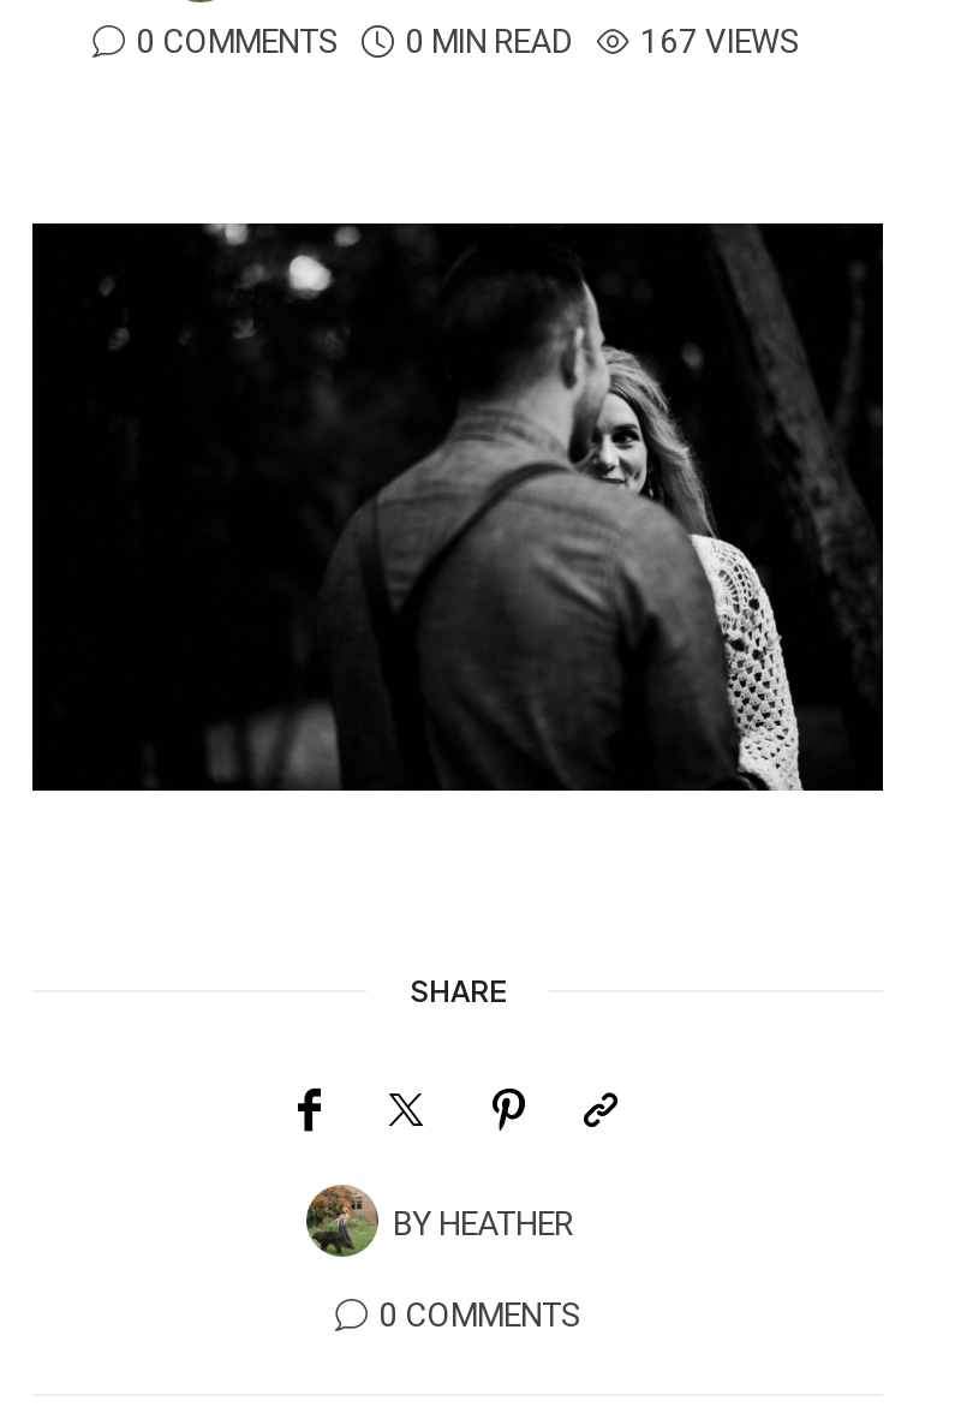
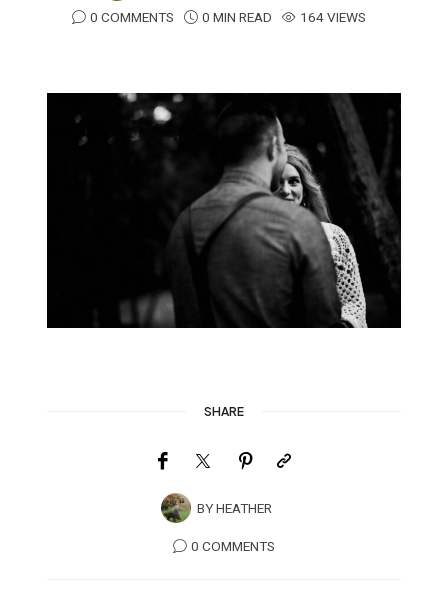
- 0 COMMENTS 0 MIN READ 167 VIEWS
+ 0 COMMENTS 0 MIN READ 164 VIEWS
